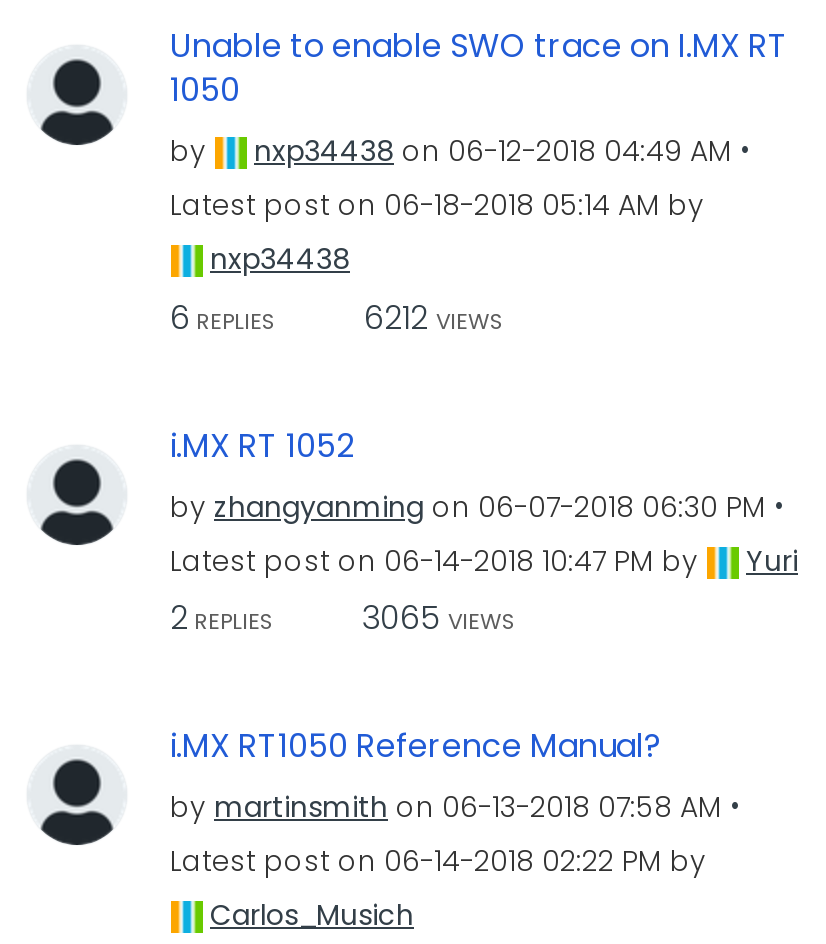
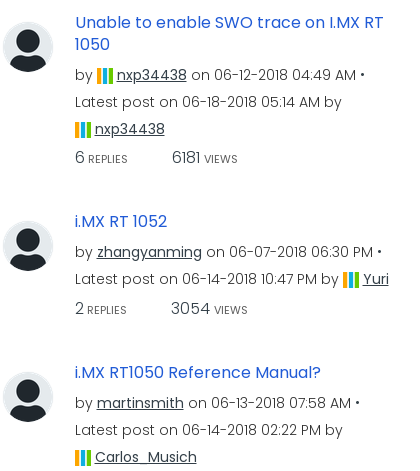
- 6 REPLIES 6212 VIEWS
+ 6 REPLIES 6181 VIEWS

- 2 REPLIES 3065 VIEWS
+ 2 REPLIES 3054 VIEWS
